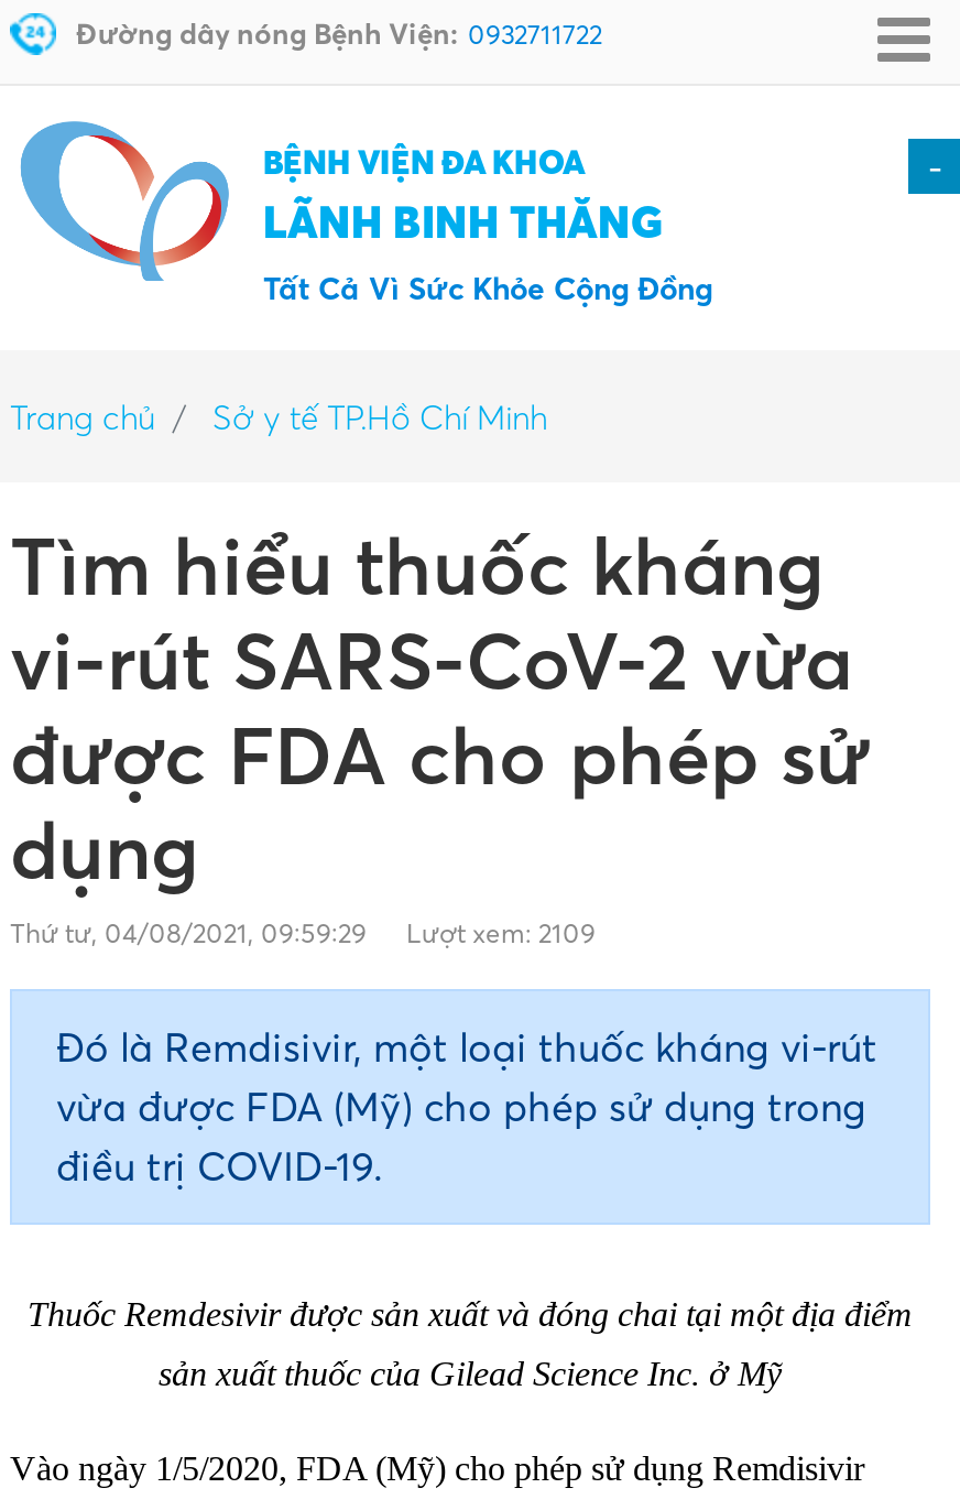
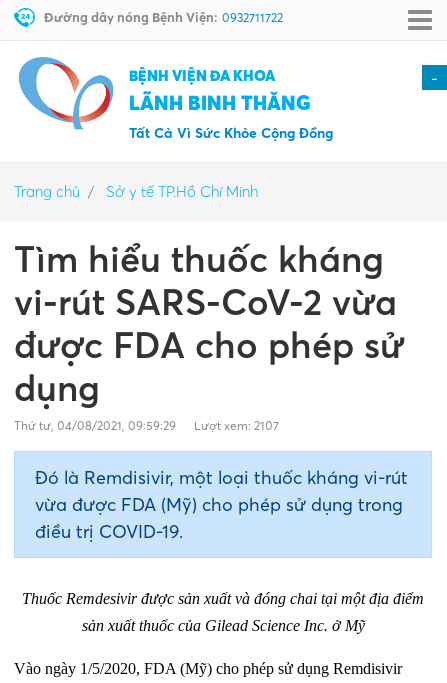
- Thứ tư, 04/08/2021, 09:59:29 Lượt xem: 2109
+ Thứ tư, 04/08/2021, 09:59:29 Lượt xem: 2107
